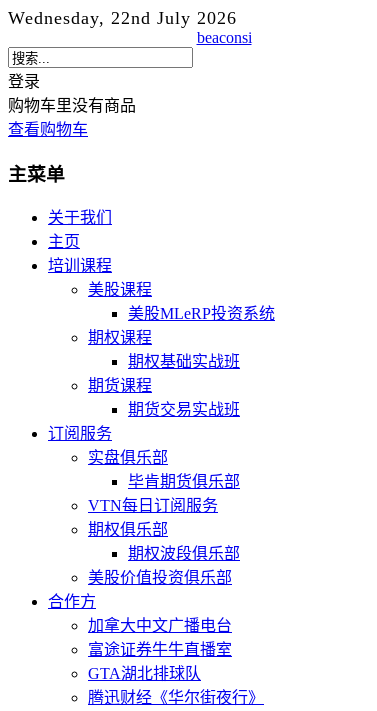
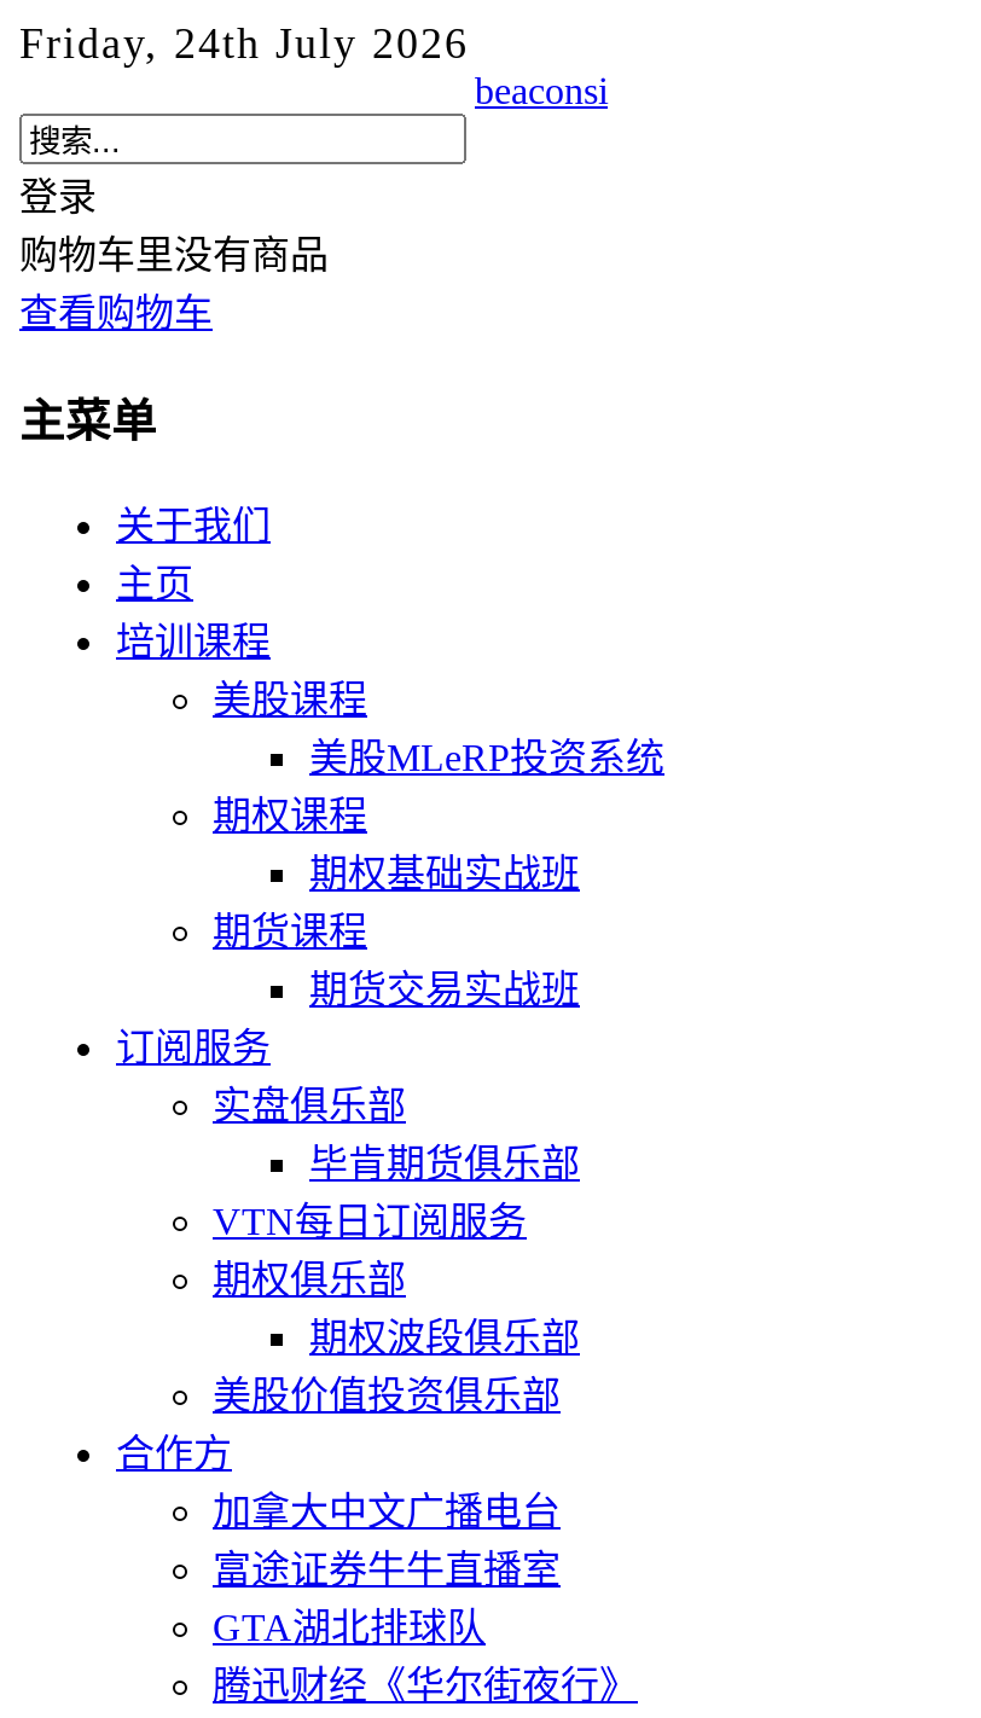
- Wednesday, 22nd July 2026
+ Friday, 24th July 2026
